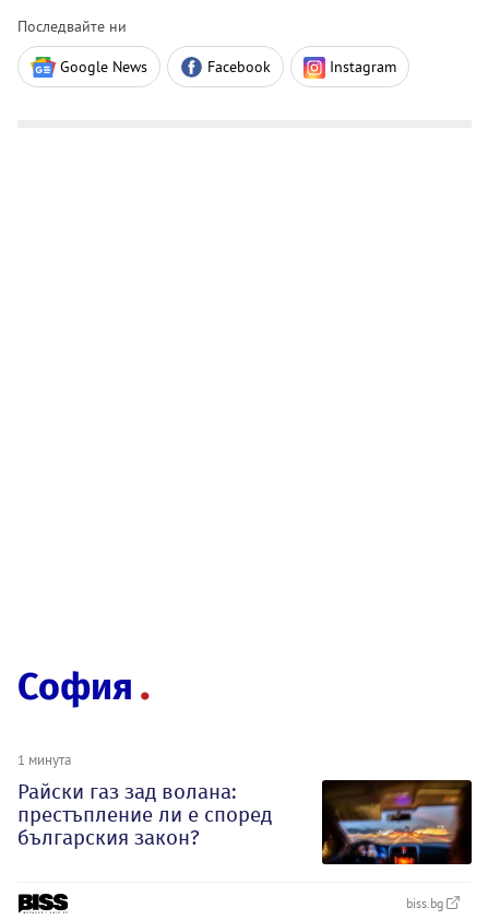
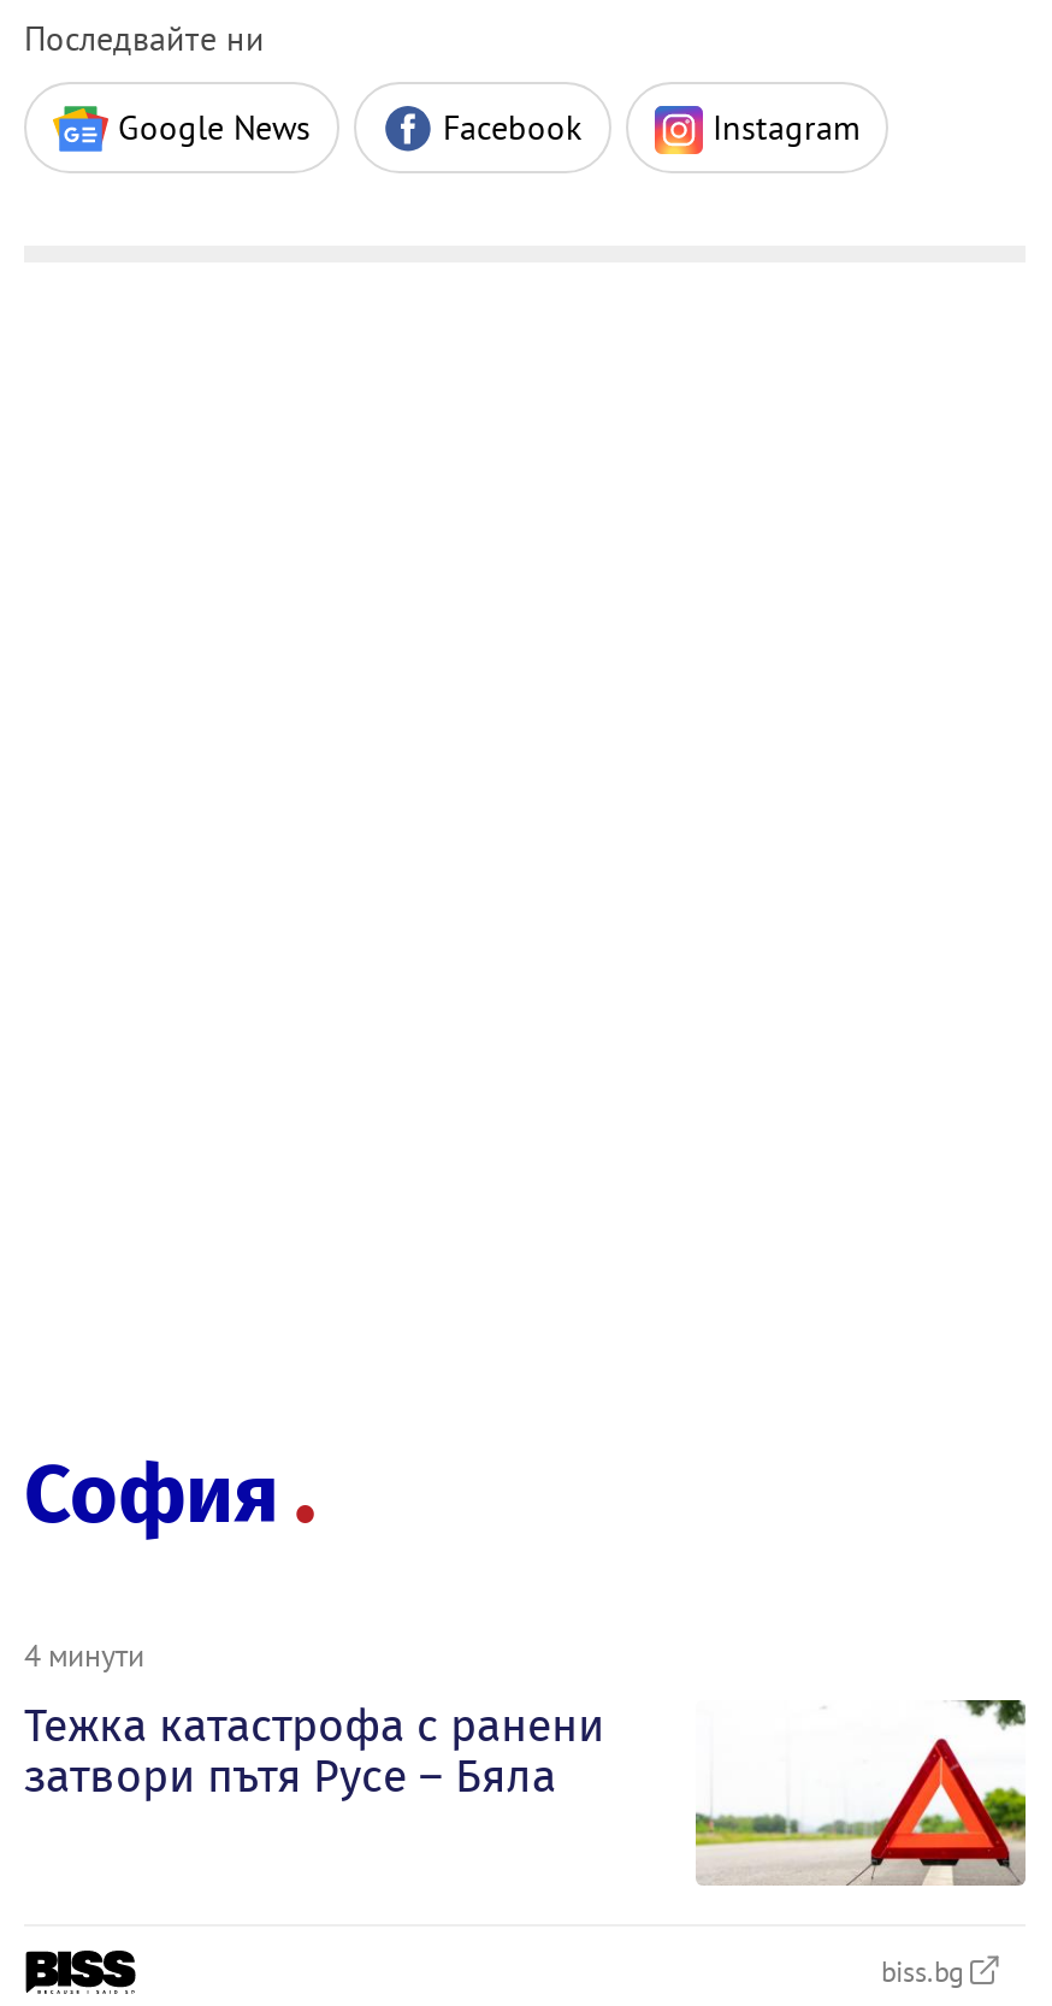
- 1 минута
- Райски газ зад волана:
- престъпление ли е според
- българския закон?
+ 4 минути
+ Тежка катастрофа с ранени
+ затвори пътя Русе – Бяла

- [image]
+ [image]
